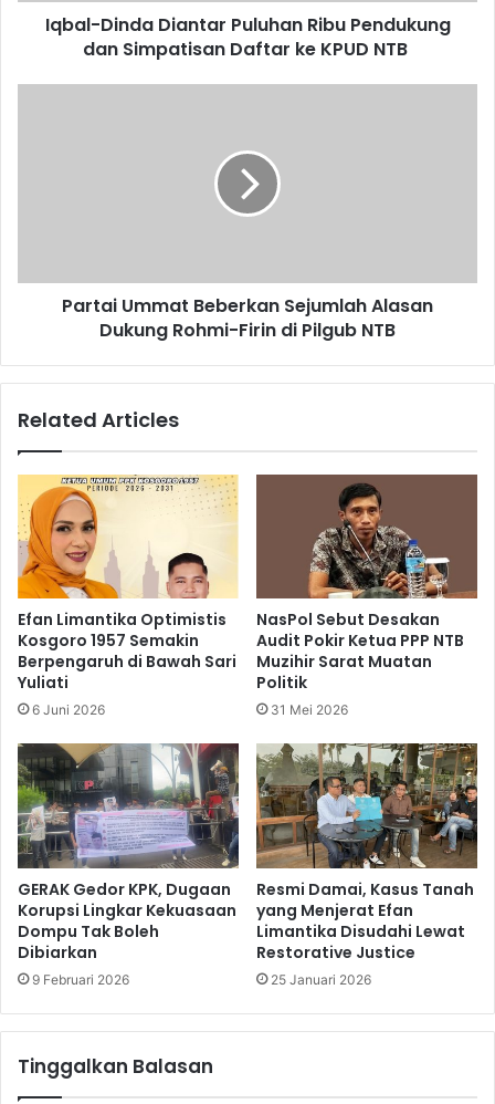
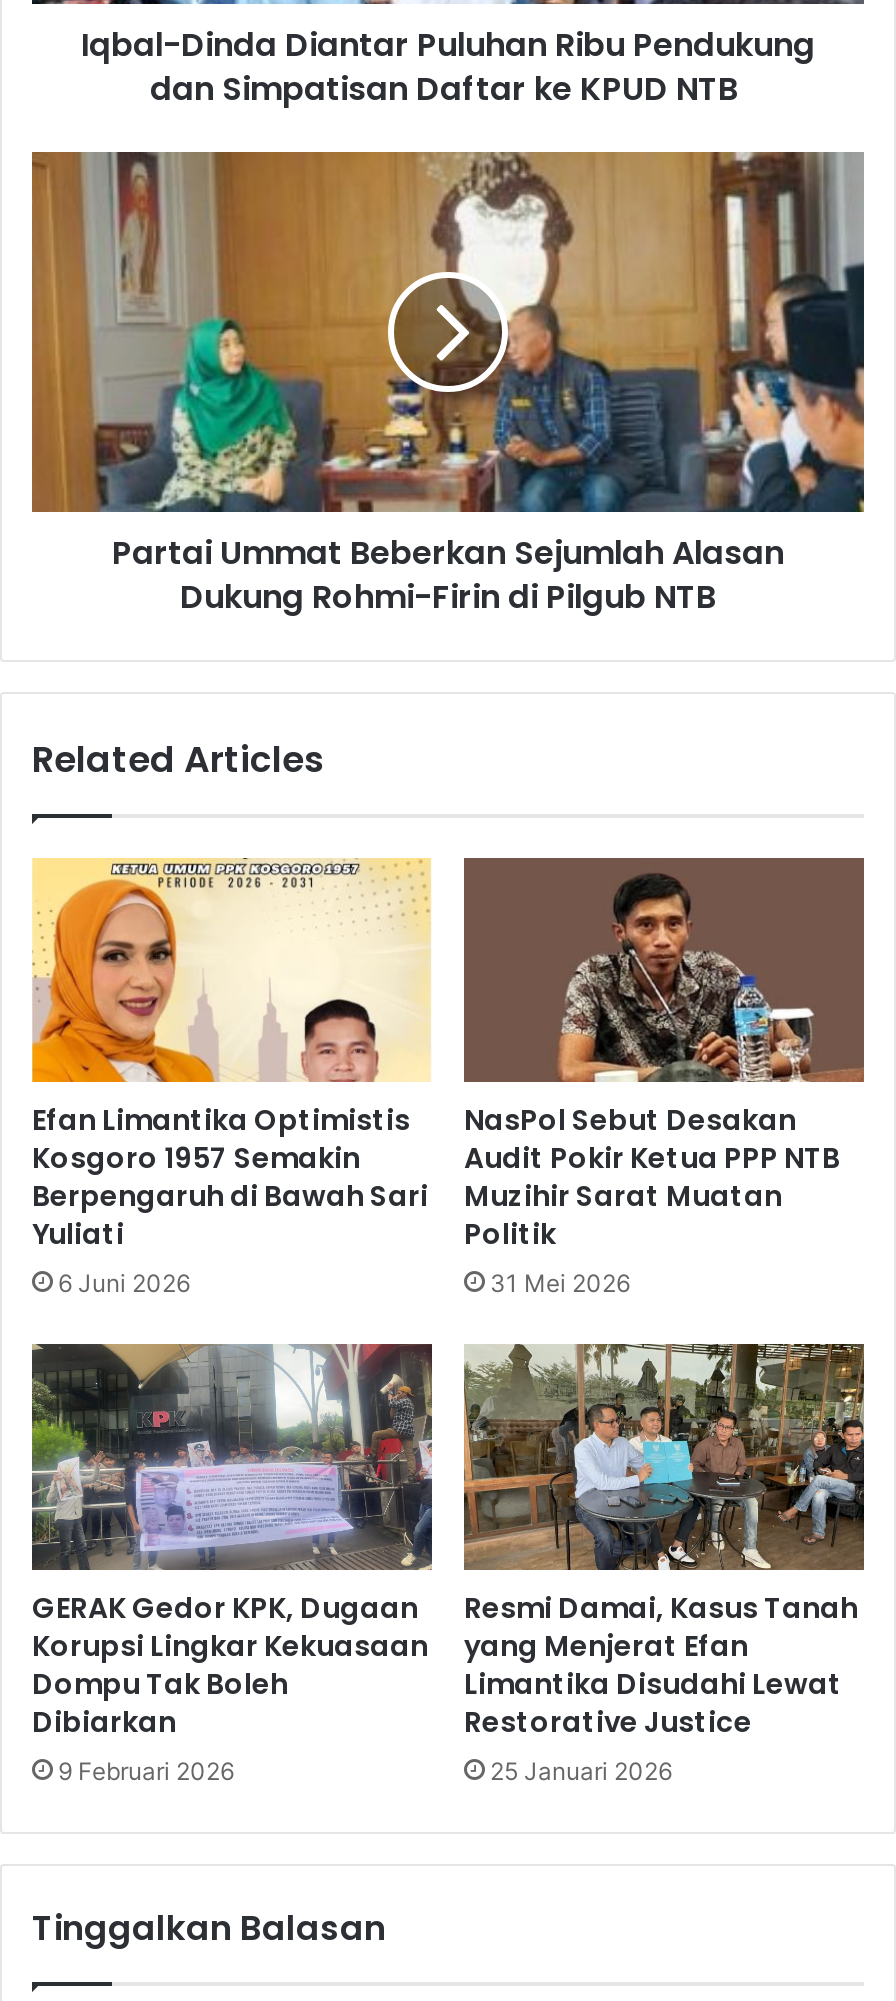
+ [image]
